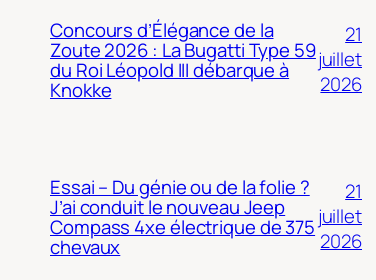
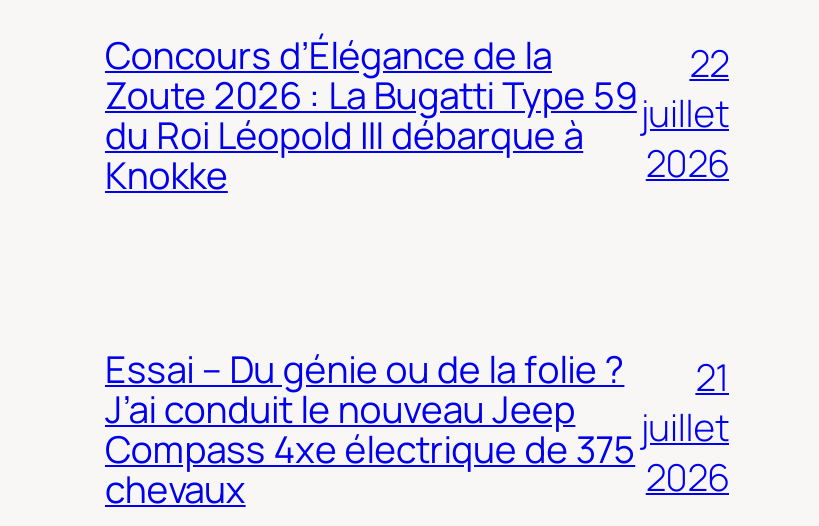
- 21
+ 22
